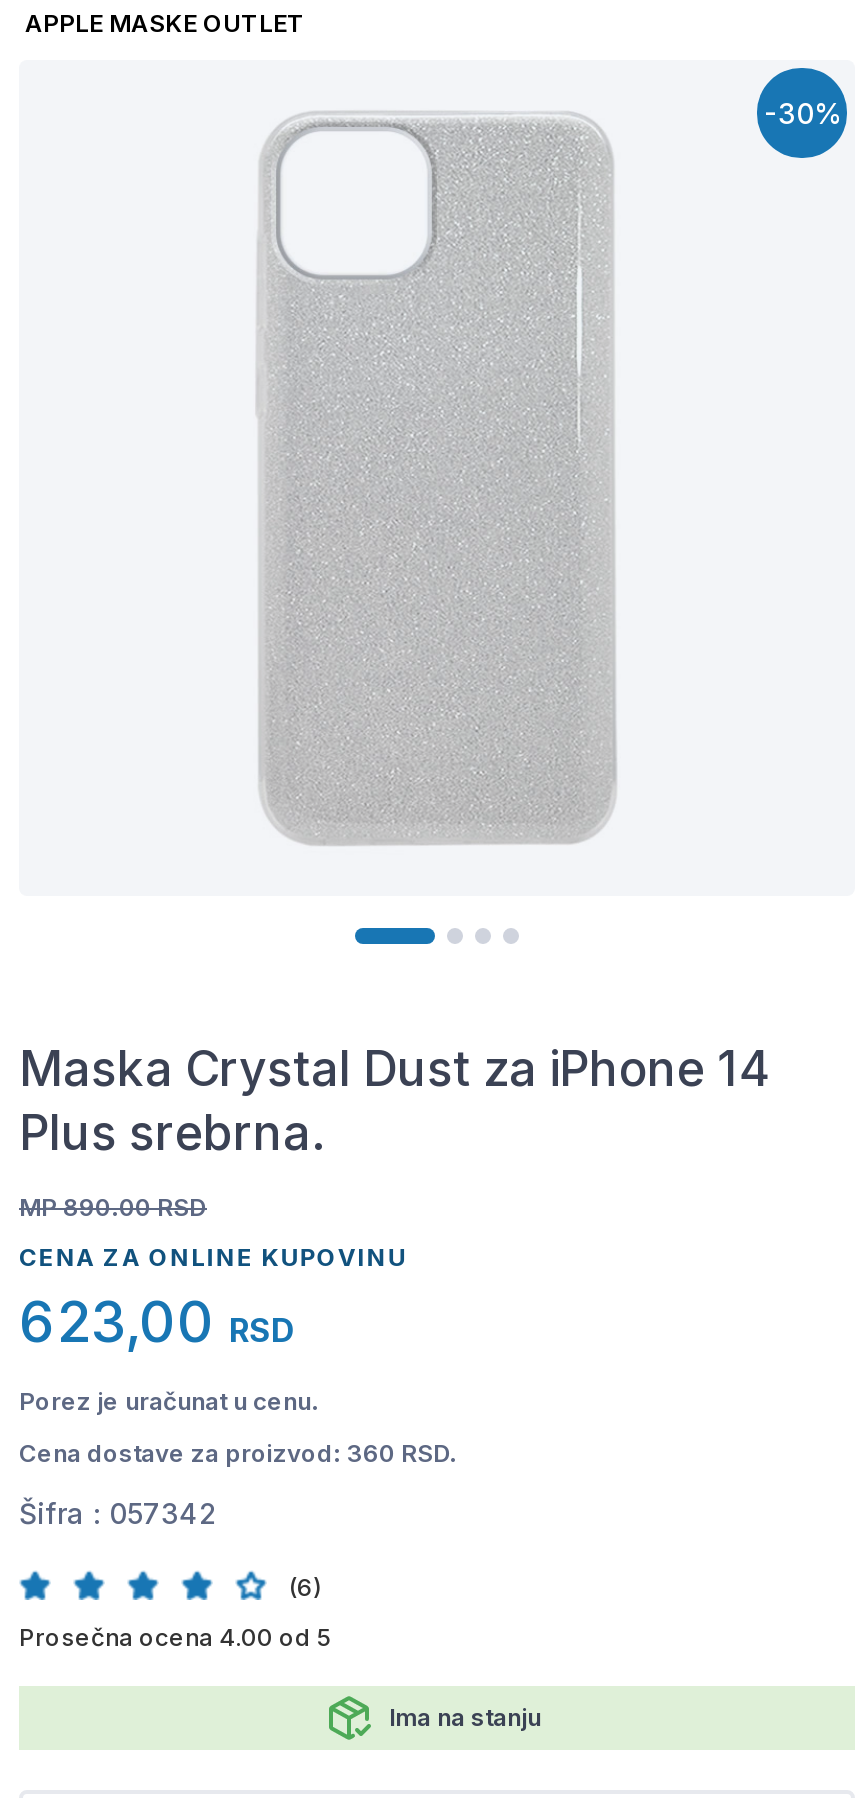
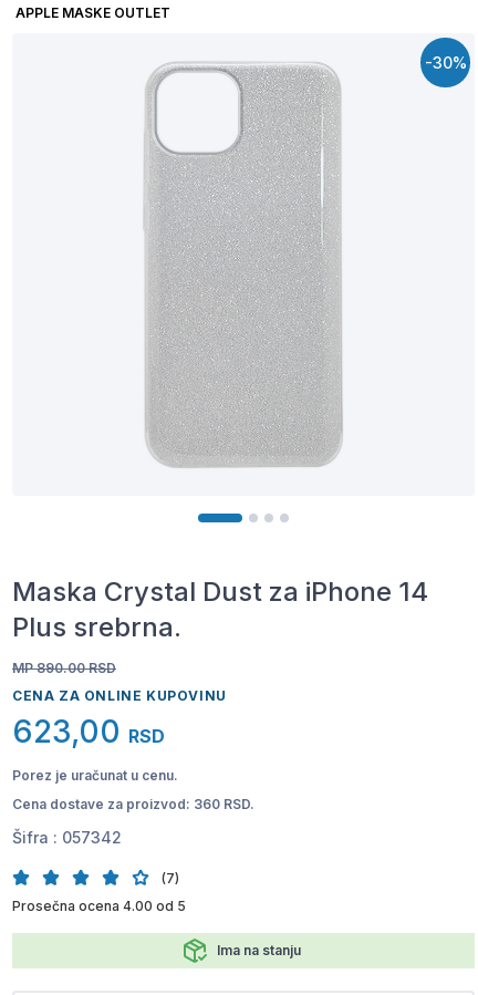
- (6)
+ (7)
